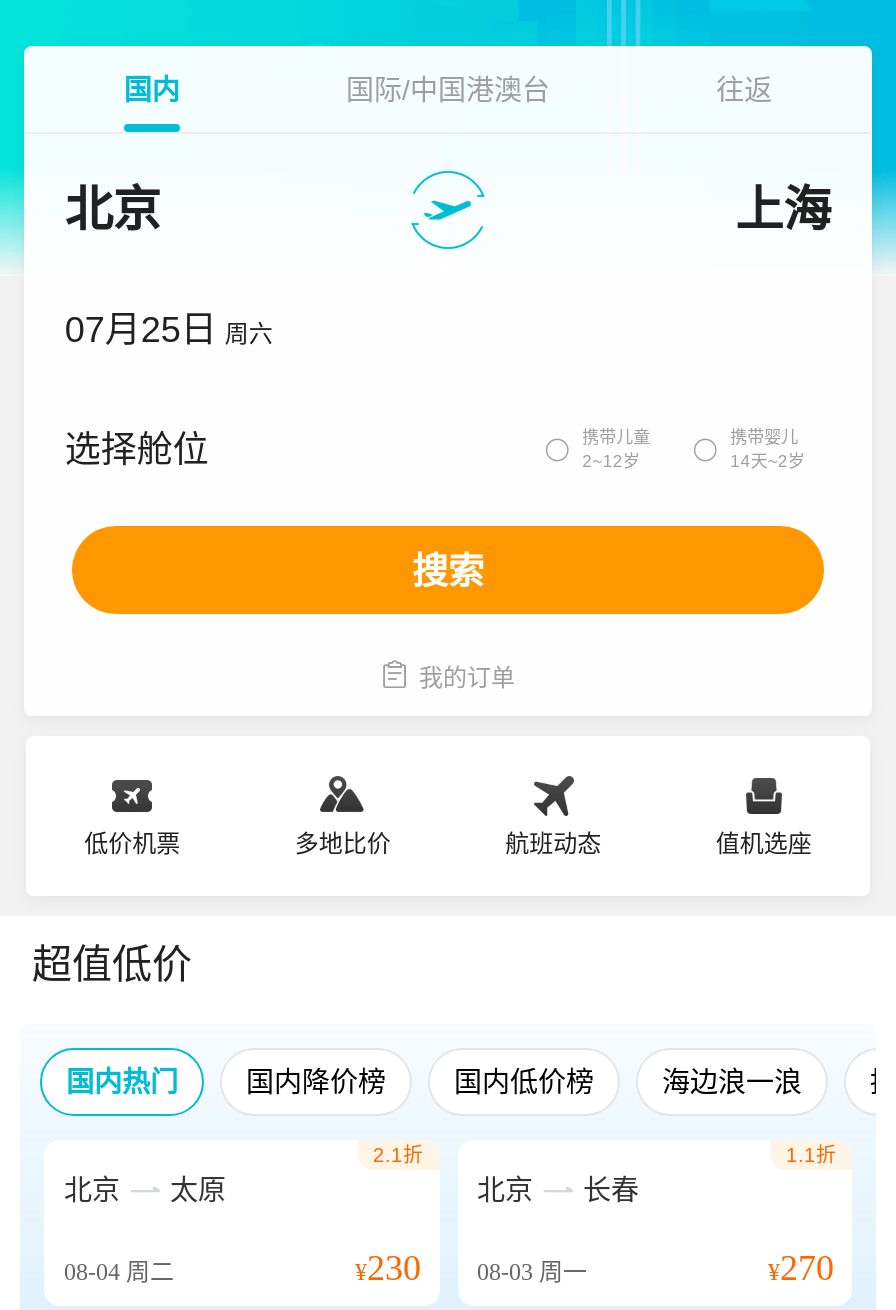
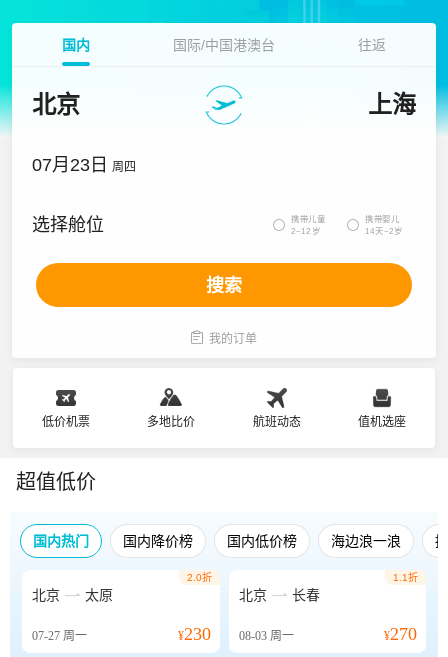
- 07月25日 周六
+ 07月23日 周四

- 2.1折
+ 2.0折

- 08-04周二
+ 07-27周一
